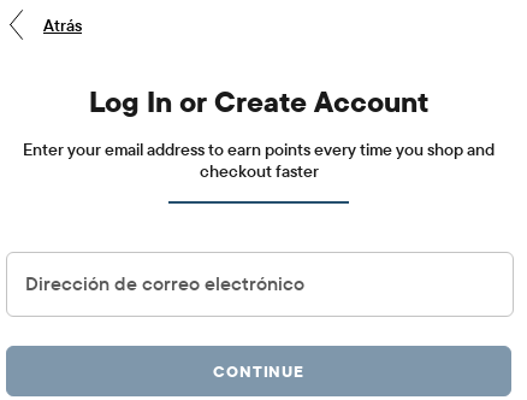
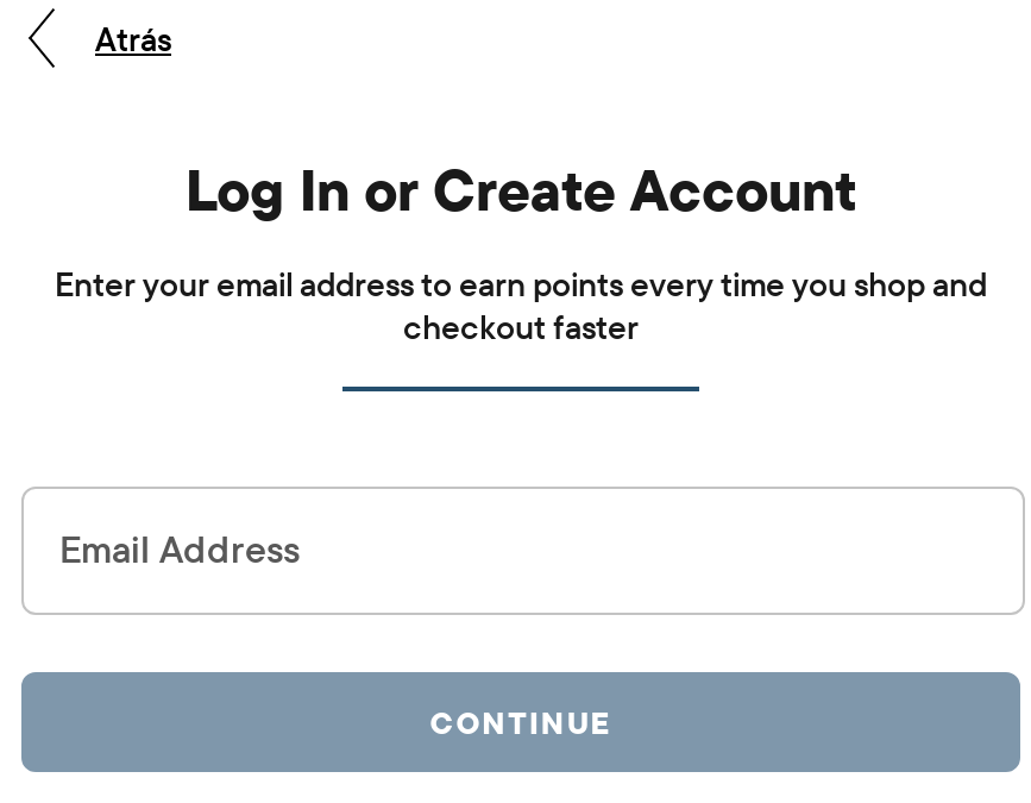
- Dirección de correo electrónico
+ Email Address
